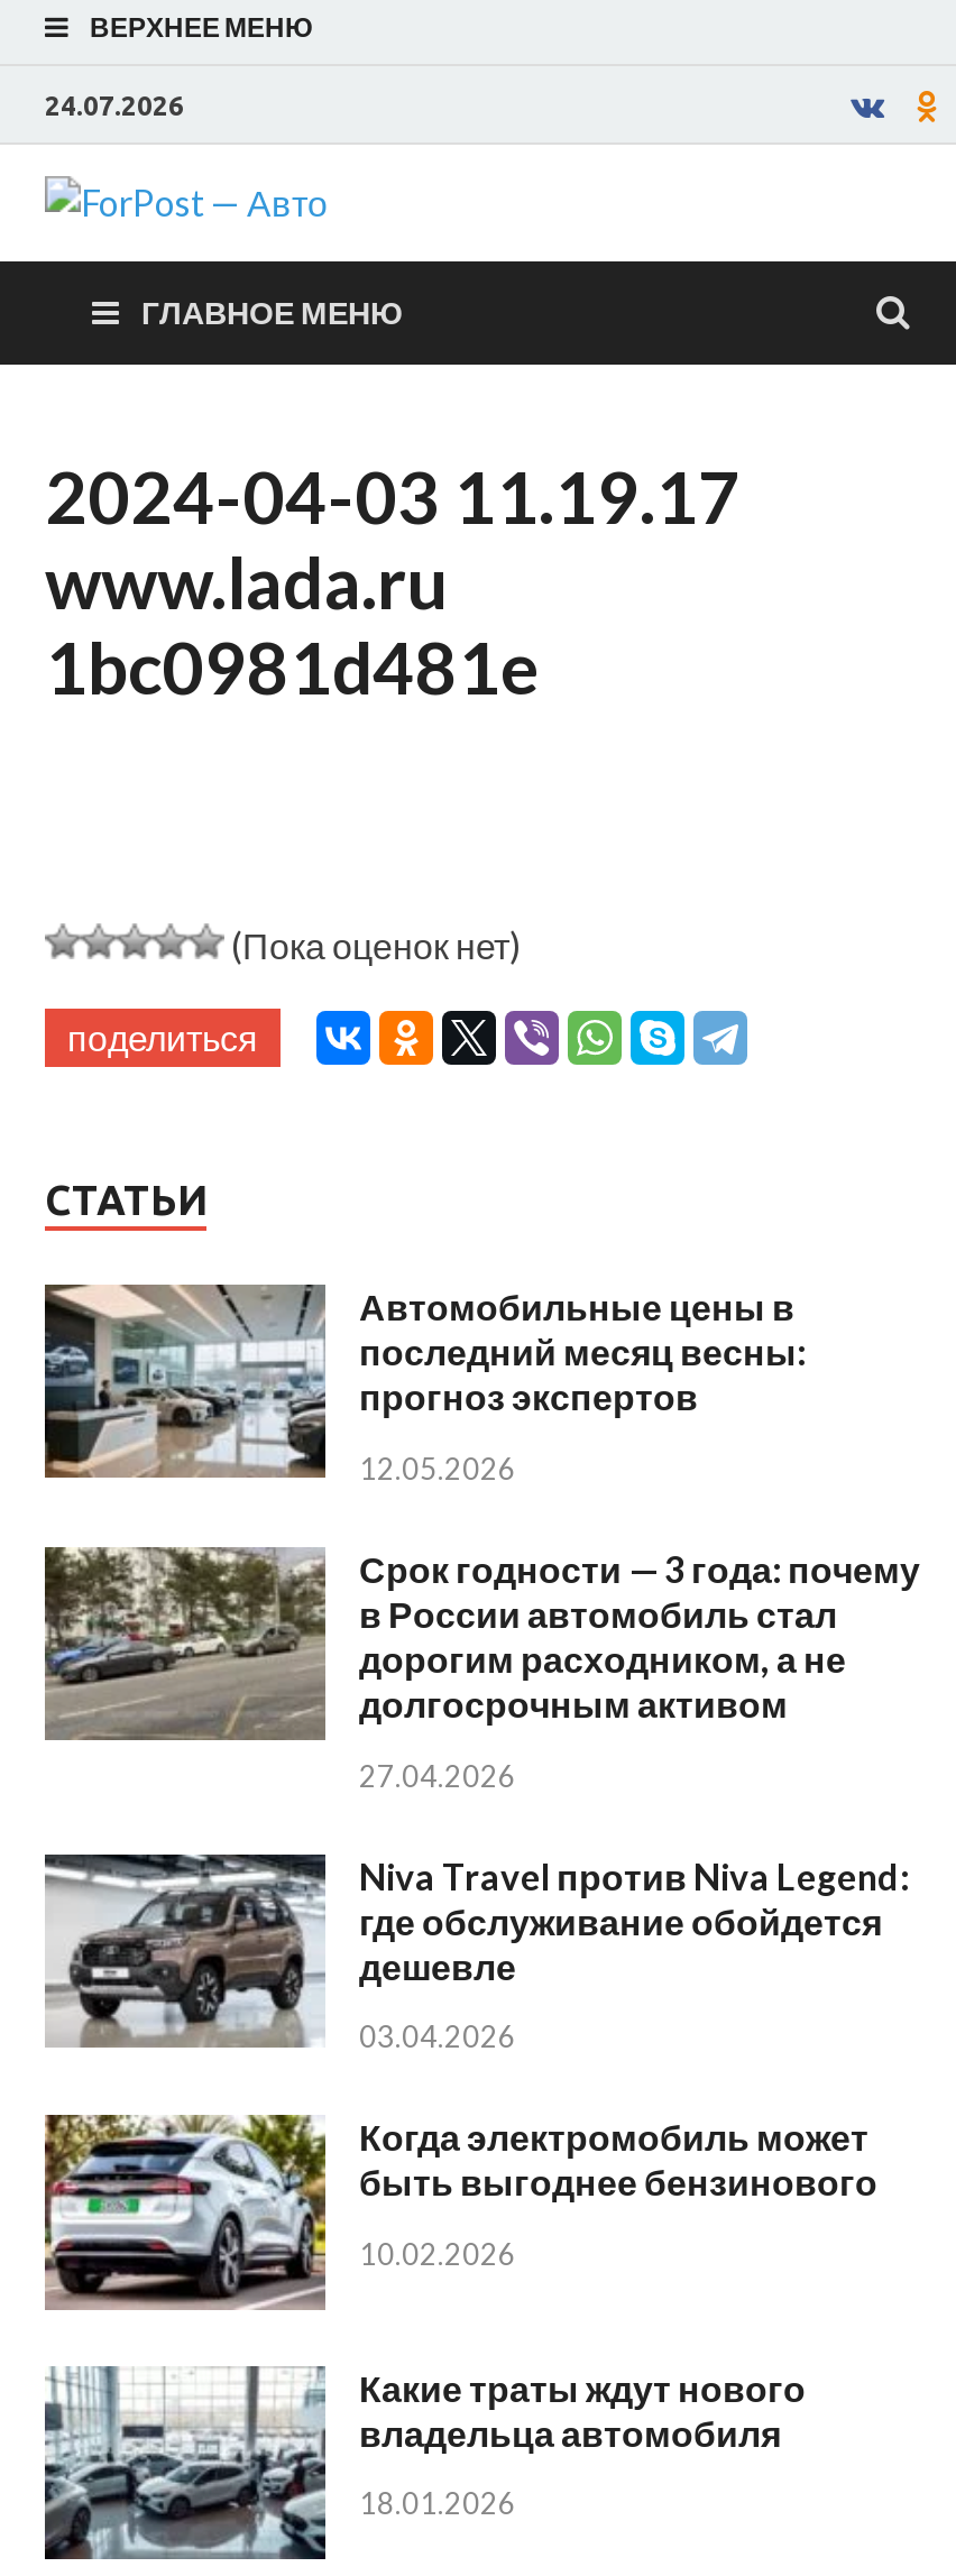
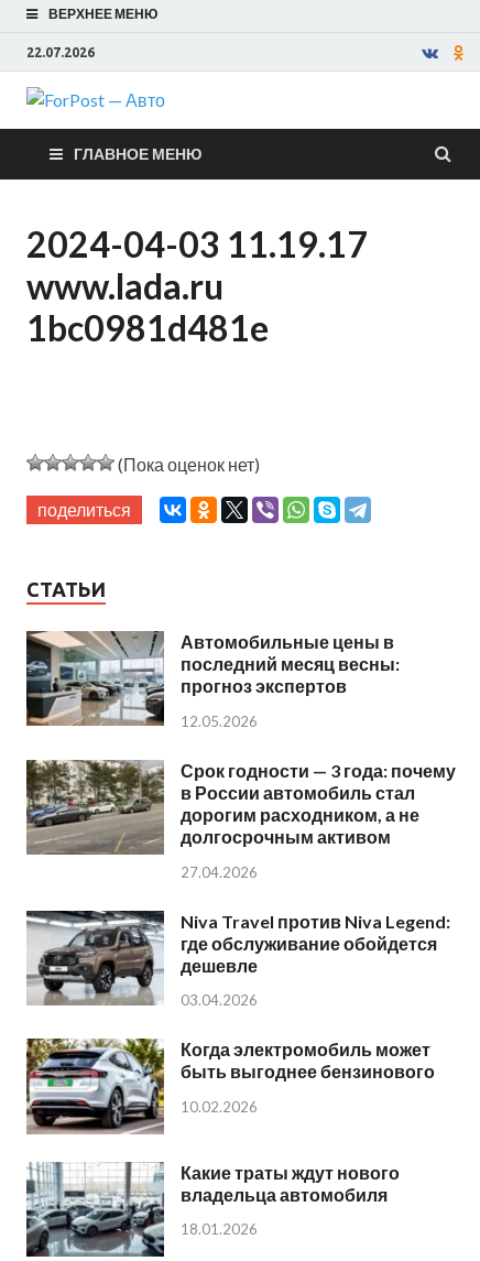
- 24.07.2026
+ 22.07.2026
